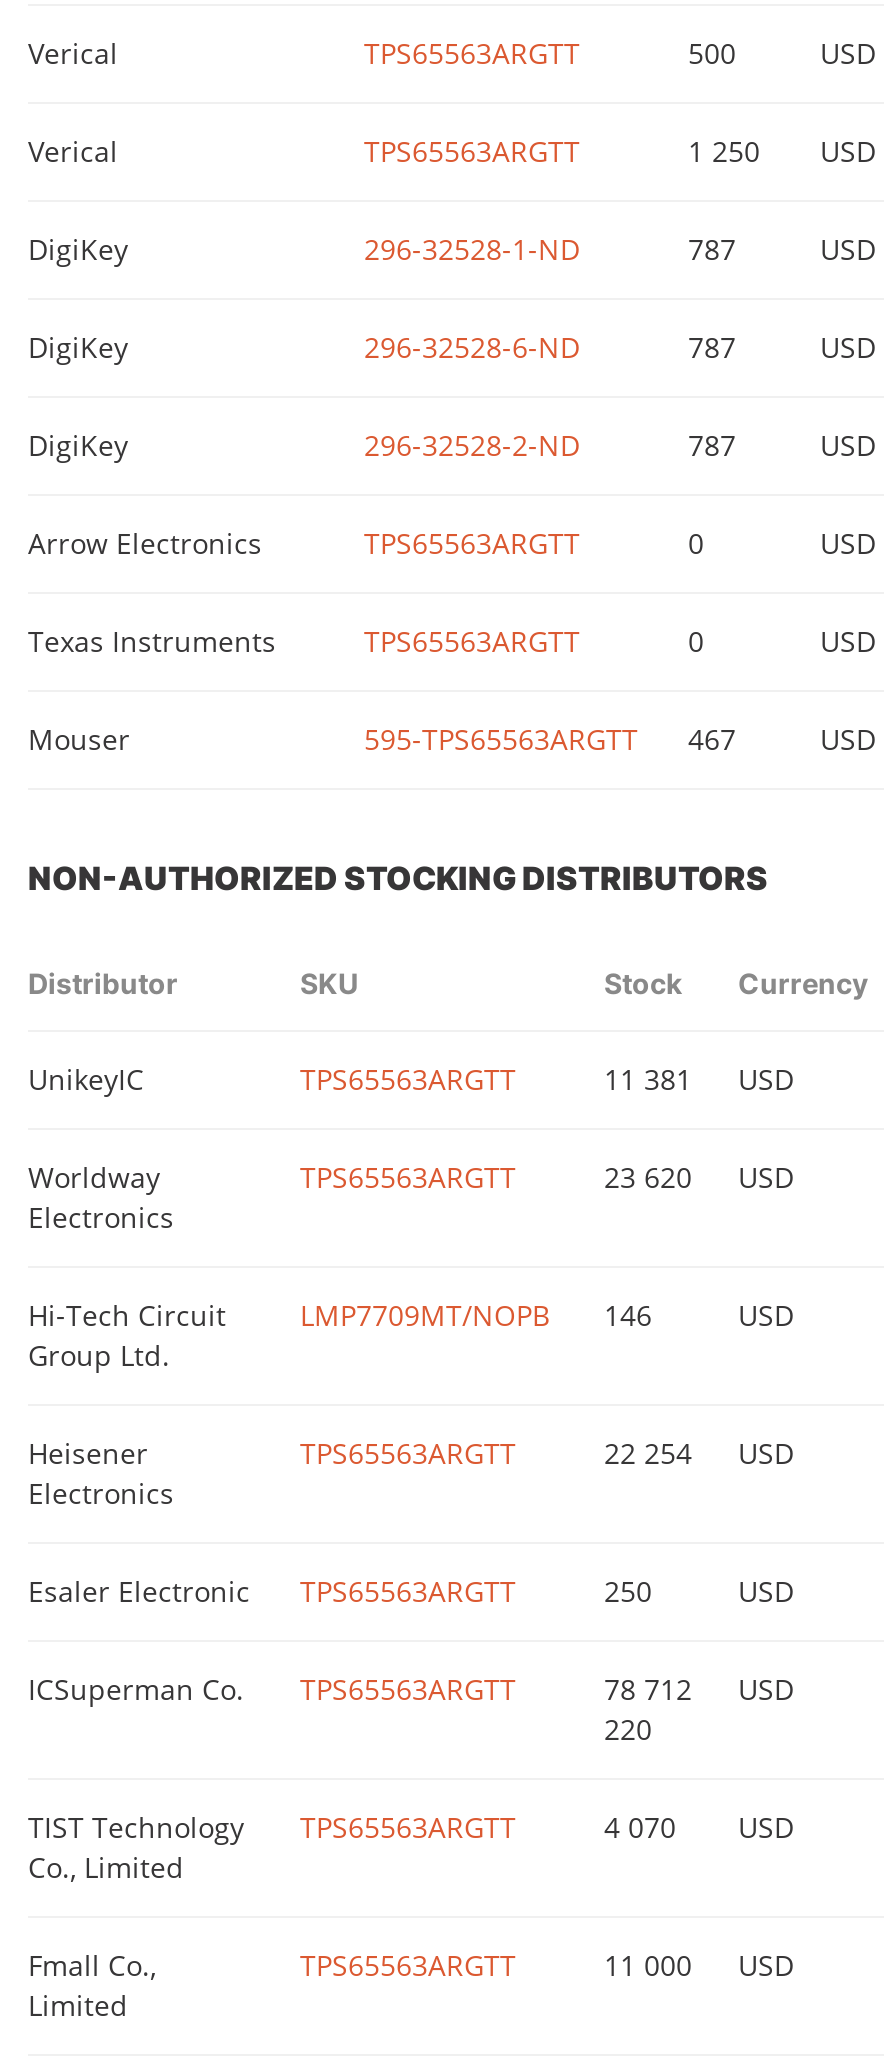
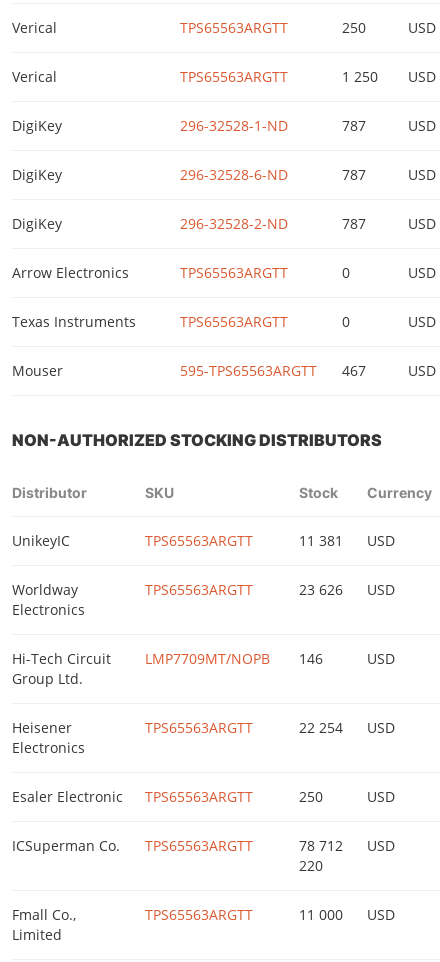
- 500
+ 250

- 23 620 USD
+ 23 626 USD

- TIST Technology
- Co., Limited

- TPS65563ARGTT
- 4 070
- USD
